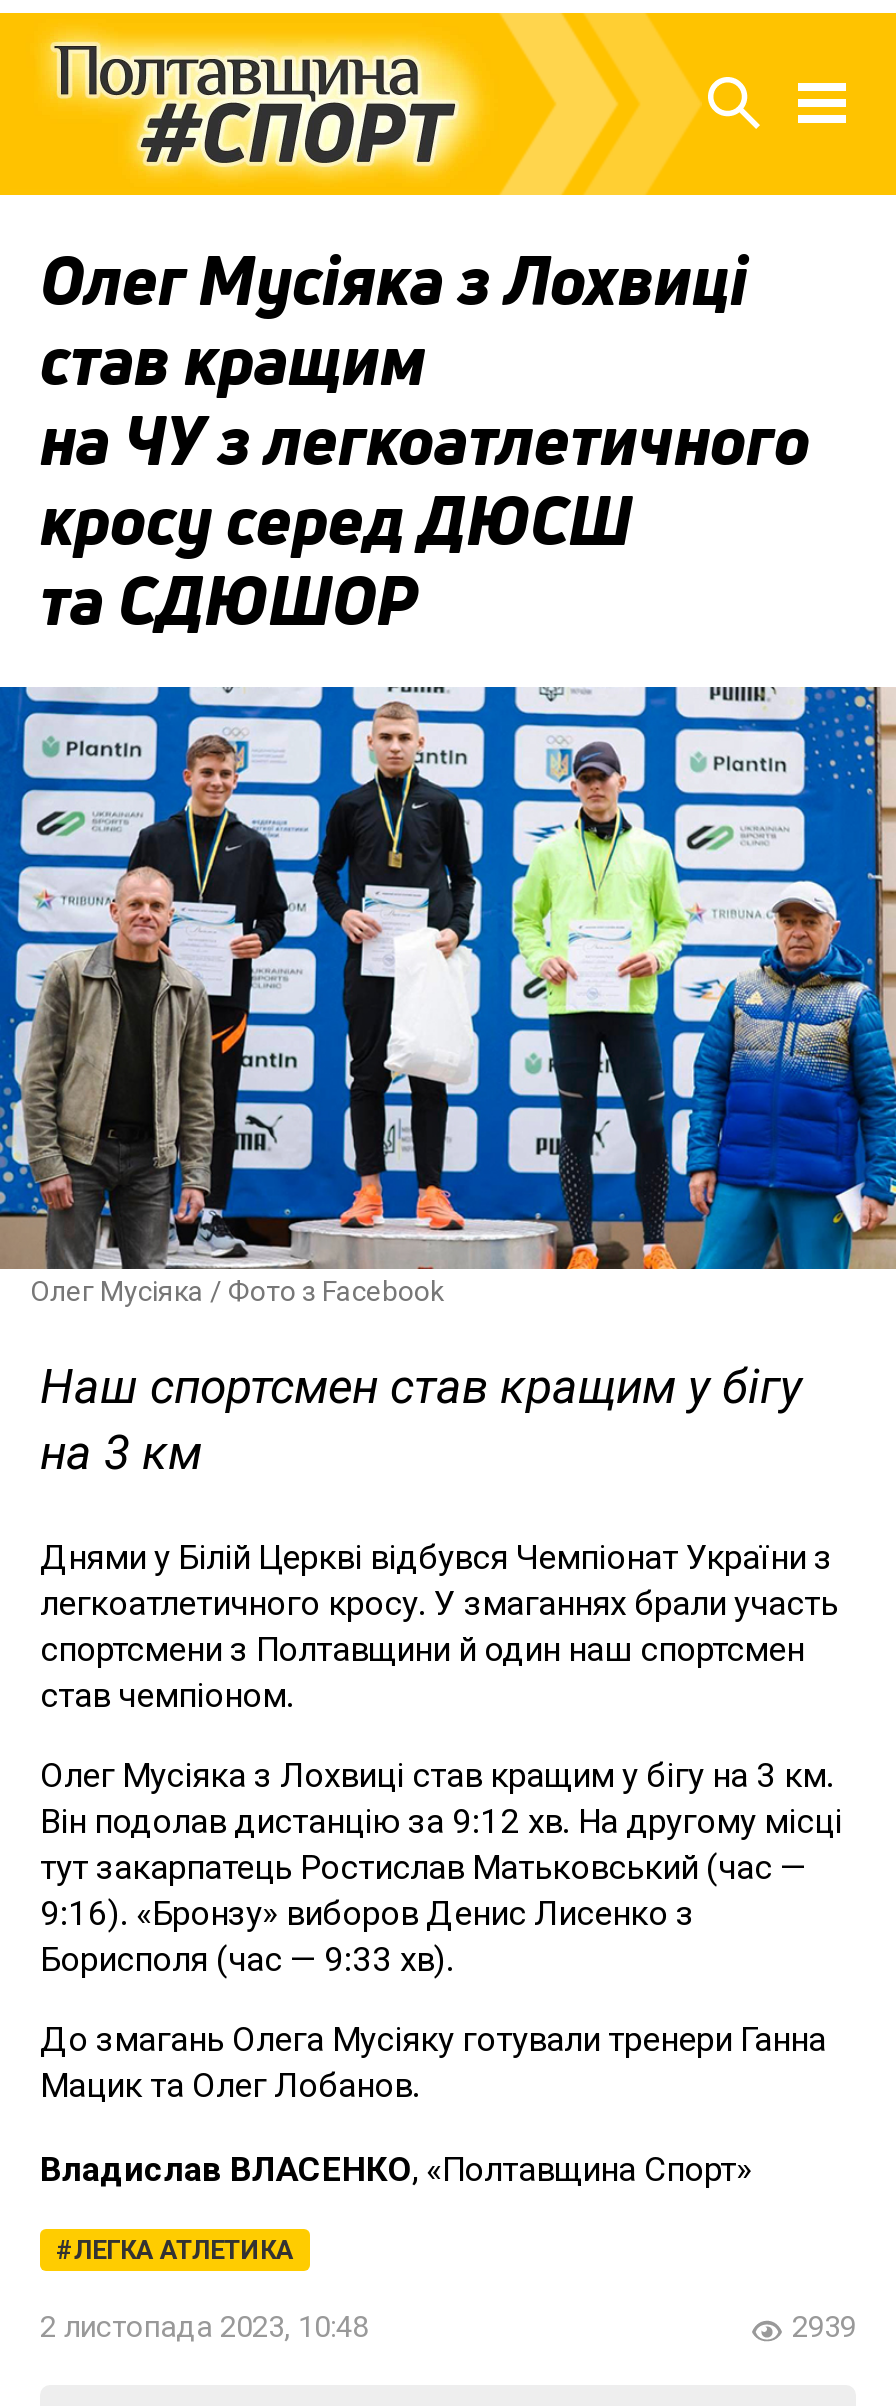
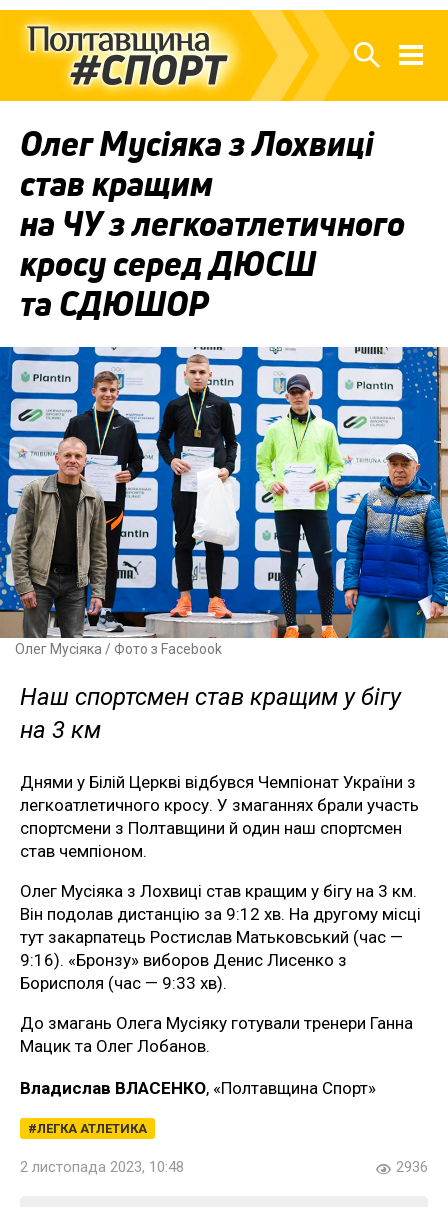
- 2939
+ 2936
